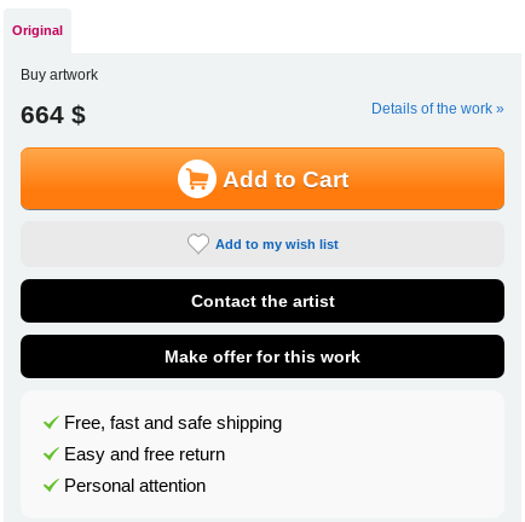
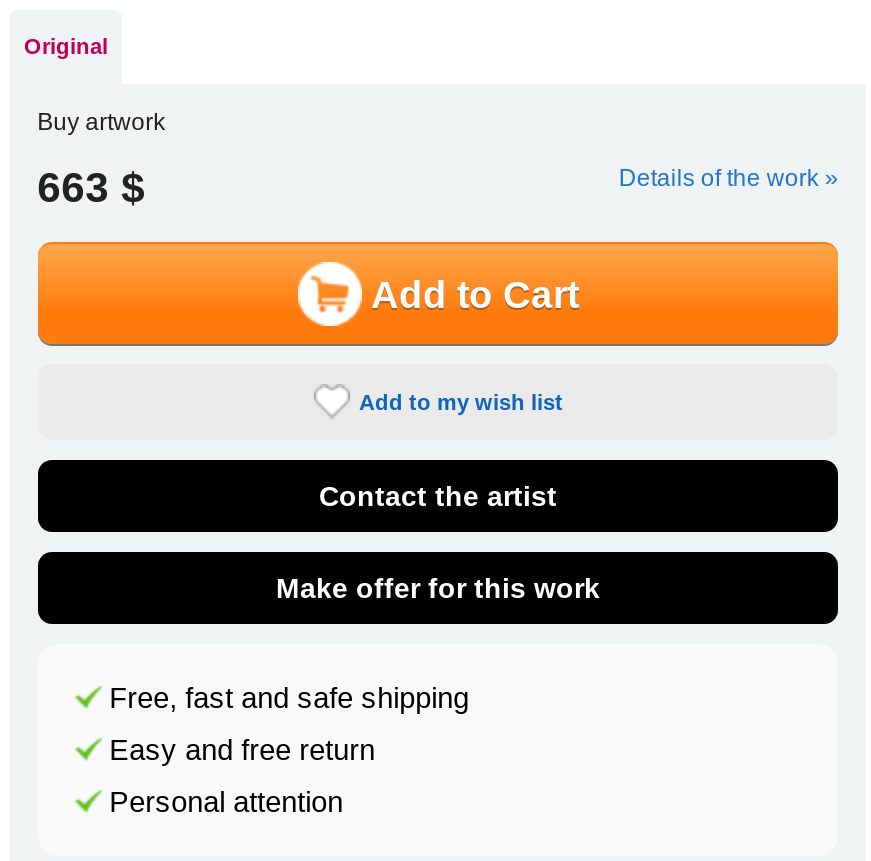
- 664 $
+ 663 $
